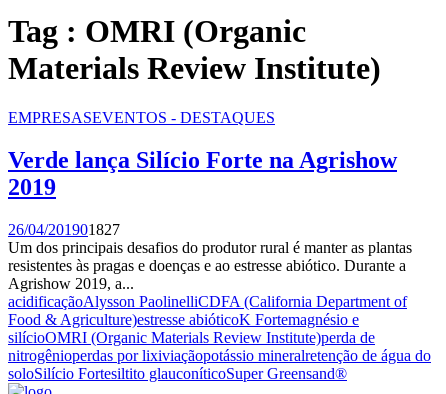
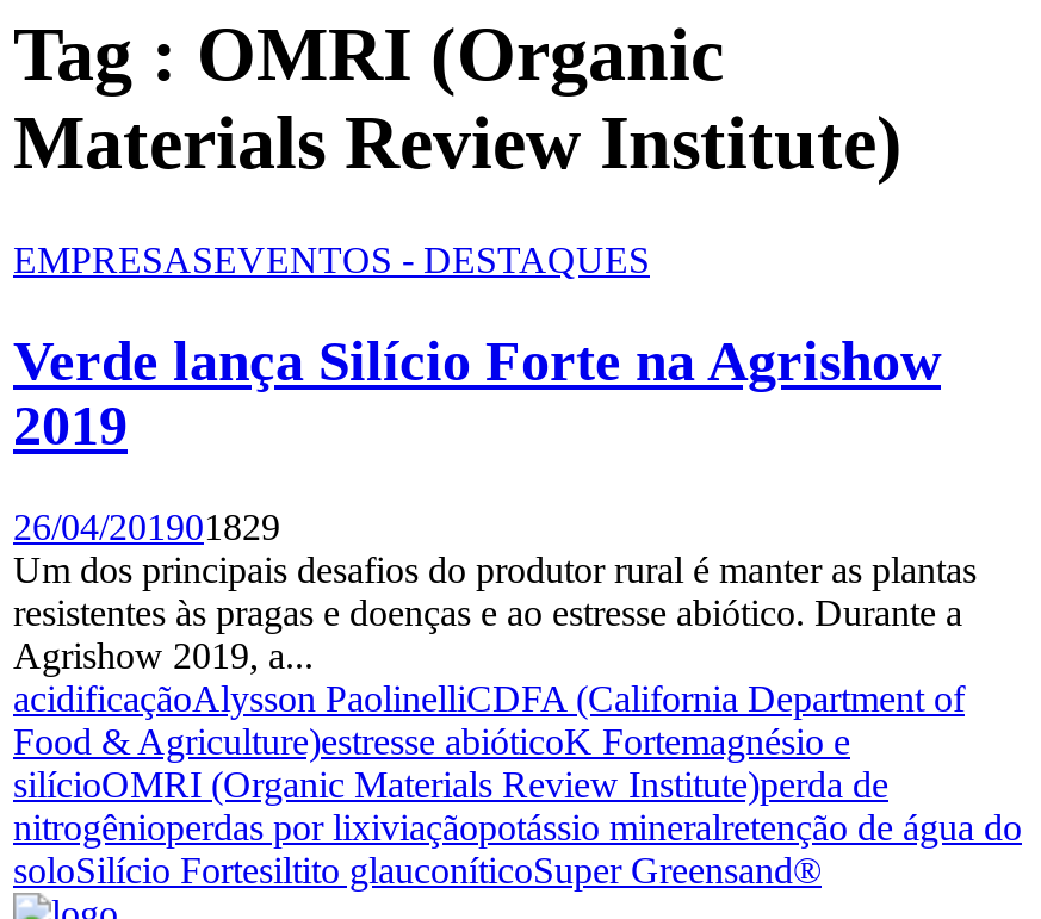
- 26/04/201901827
+ 26/04/201901829
